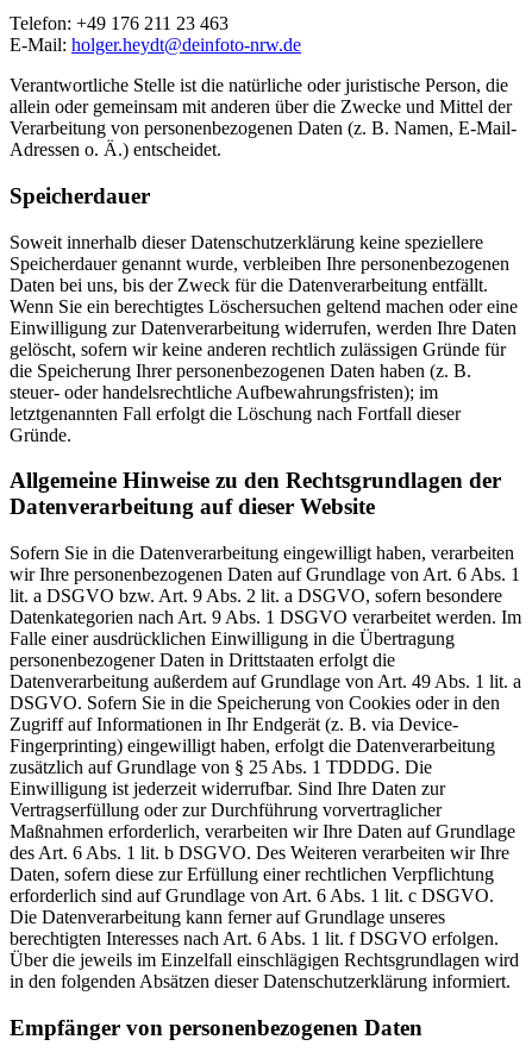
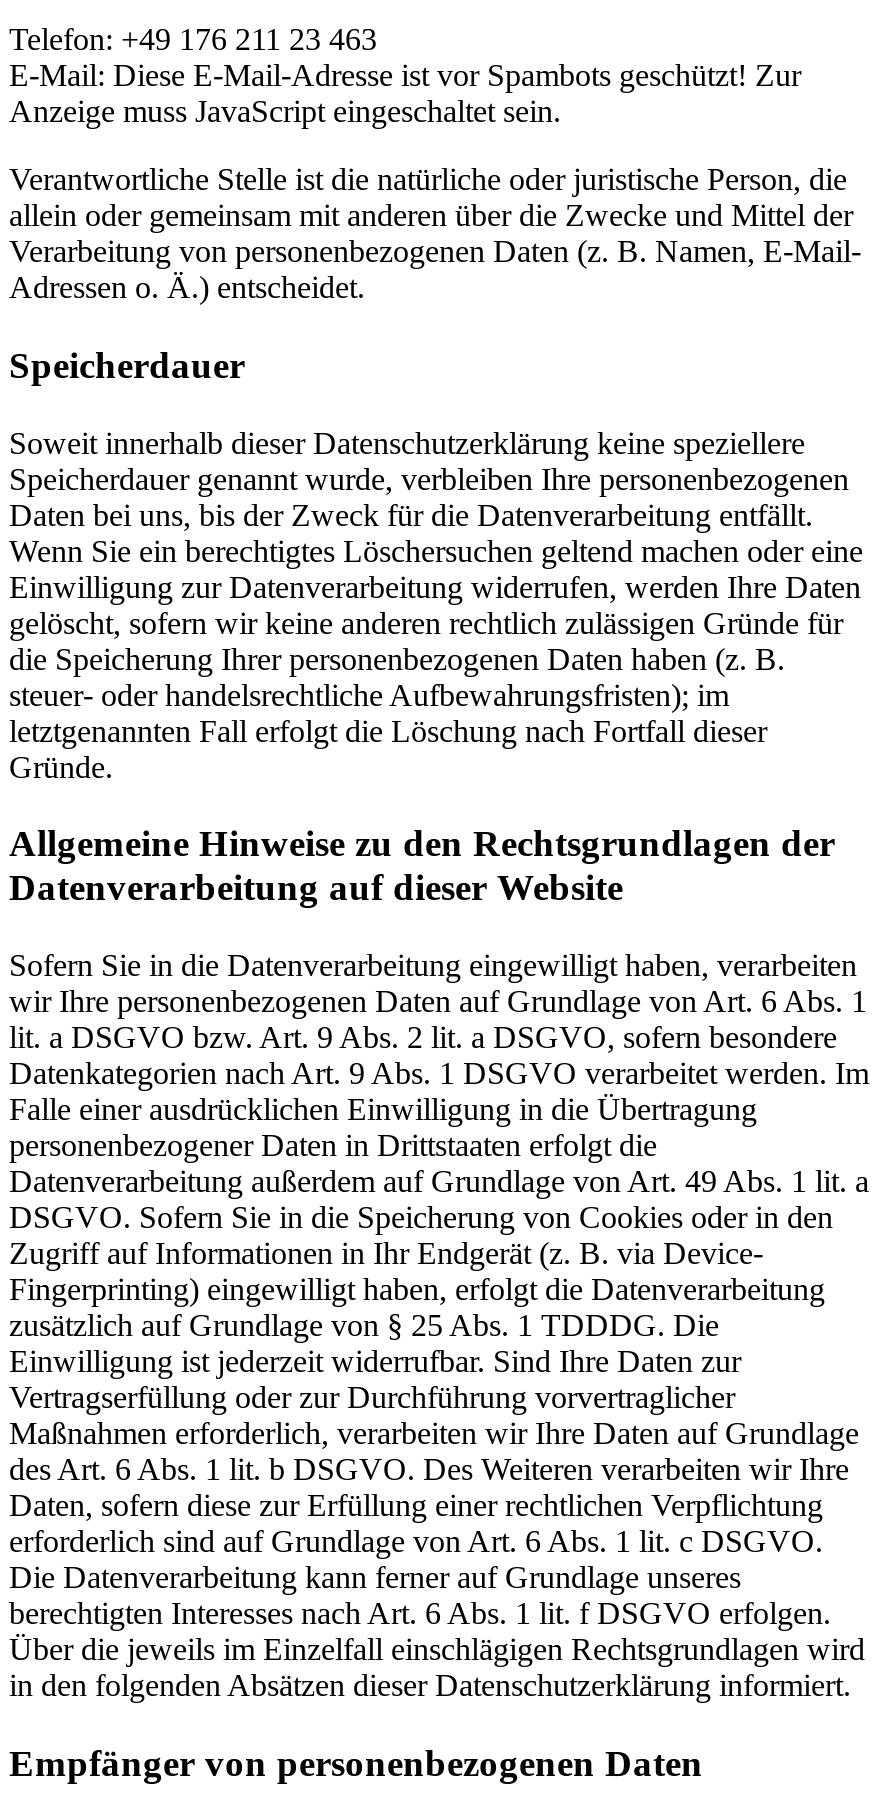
- E-Mail: holger.heydt@deinfoto-nrw.de
+ E-Mail: Diese E-Mail-Adresse ist vor Spambots geschützt! Zur
+ Anzeige muss JavaScript eingeschaltet sein.
